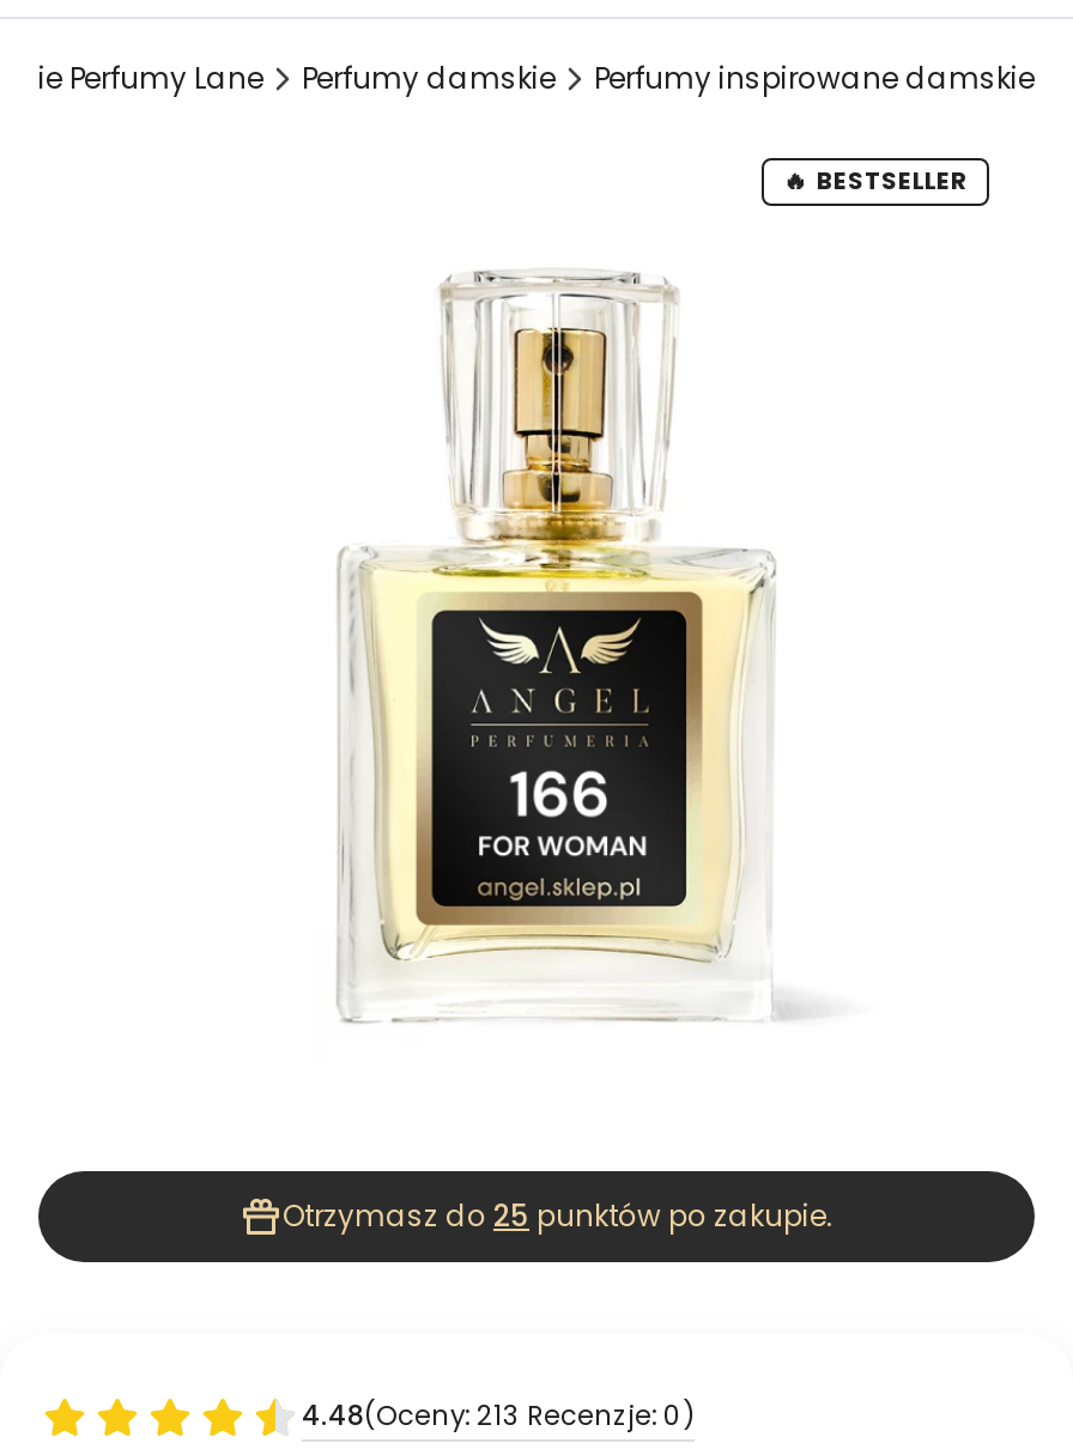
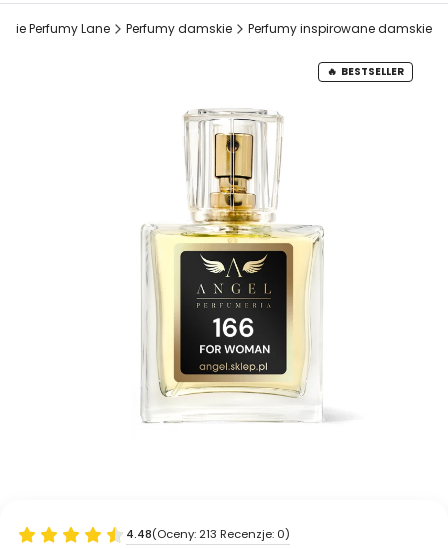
- Otrzymasz do 25 punktów po zakupie.
